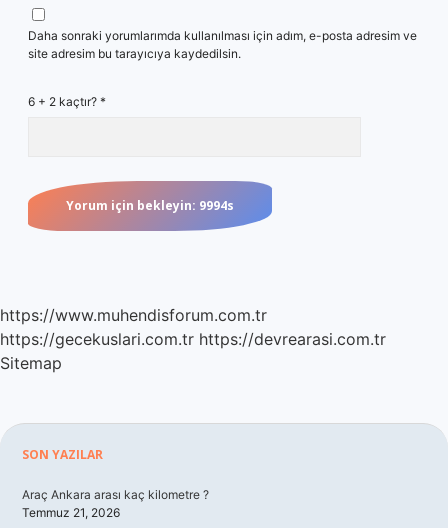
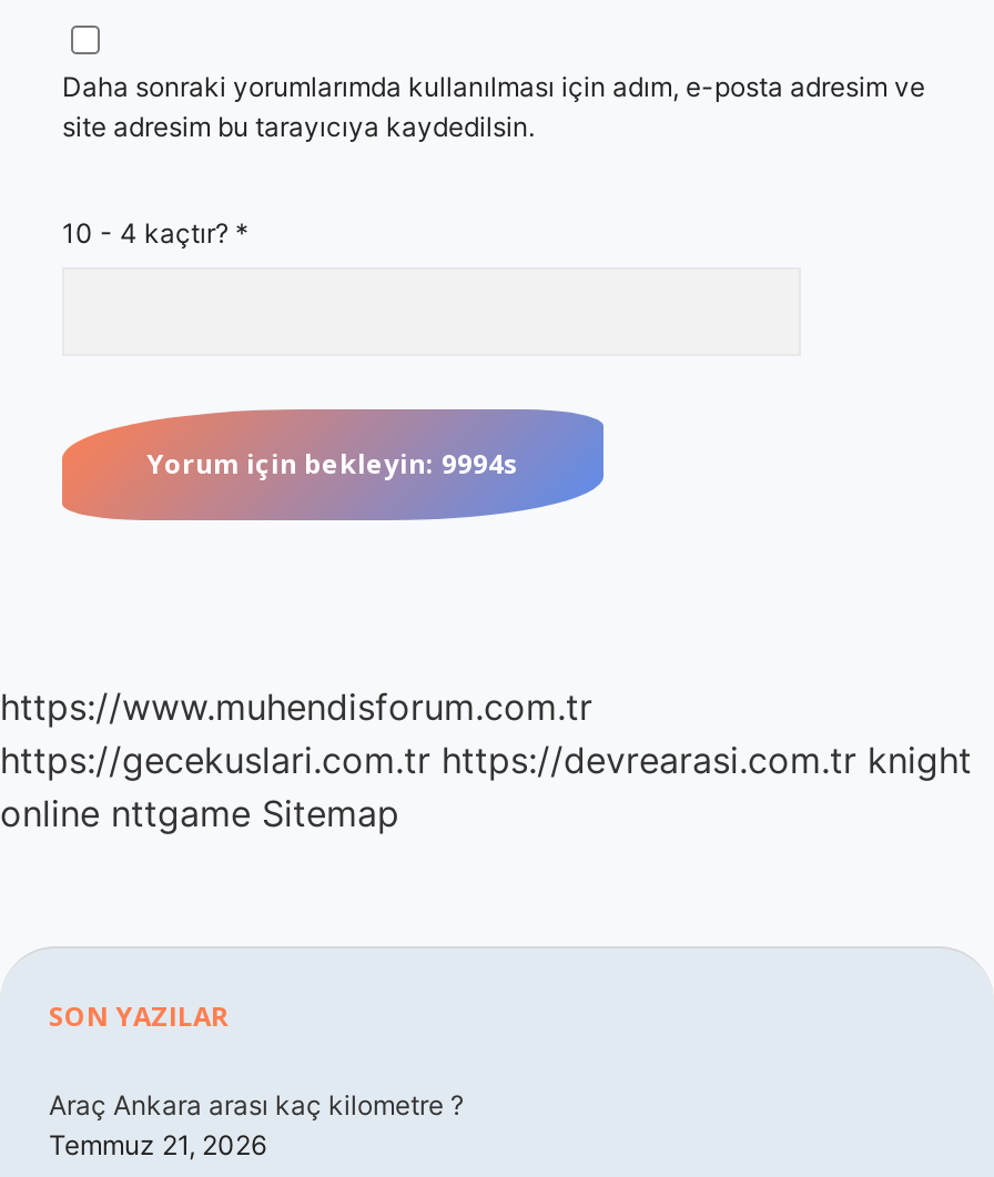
- 6 + 2 kaçtır? *
+ 10 - 4 kaçtır? *

- https://gecekuslari.com.tr https://devrearasi.com.tr
- Sitemap
+ https://gecekuslari.com.tr https://devrearasi.com.tr knight
+ online nttgame Sitemap
